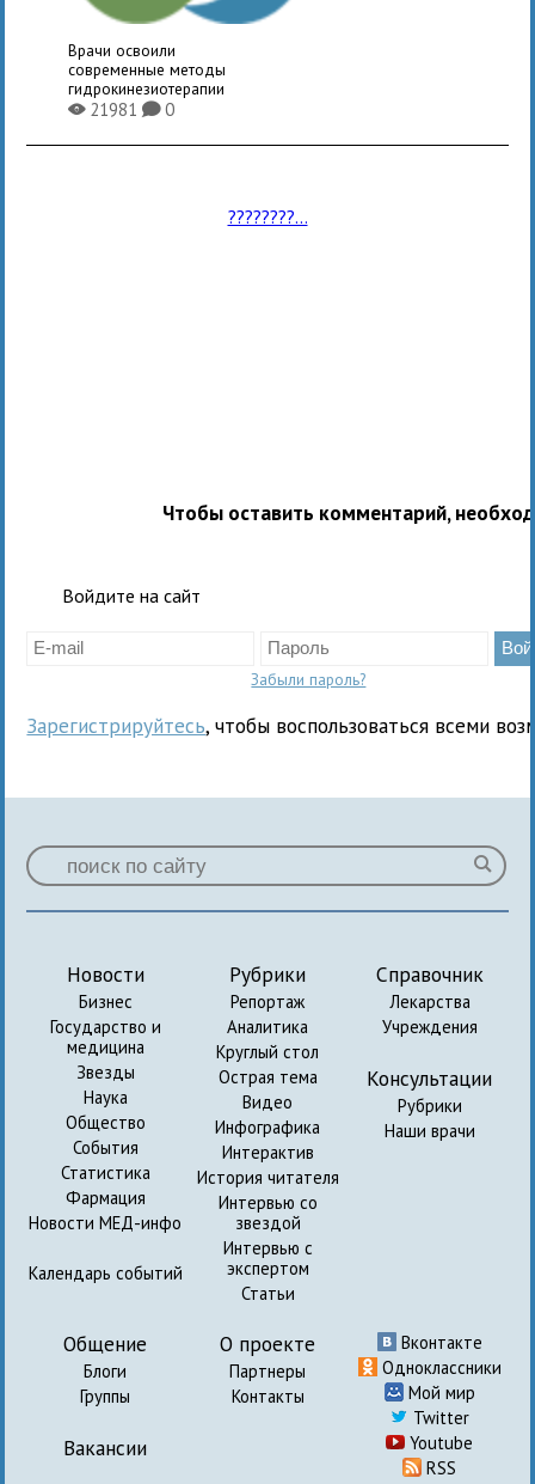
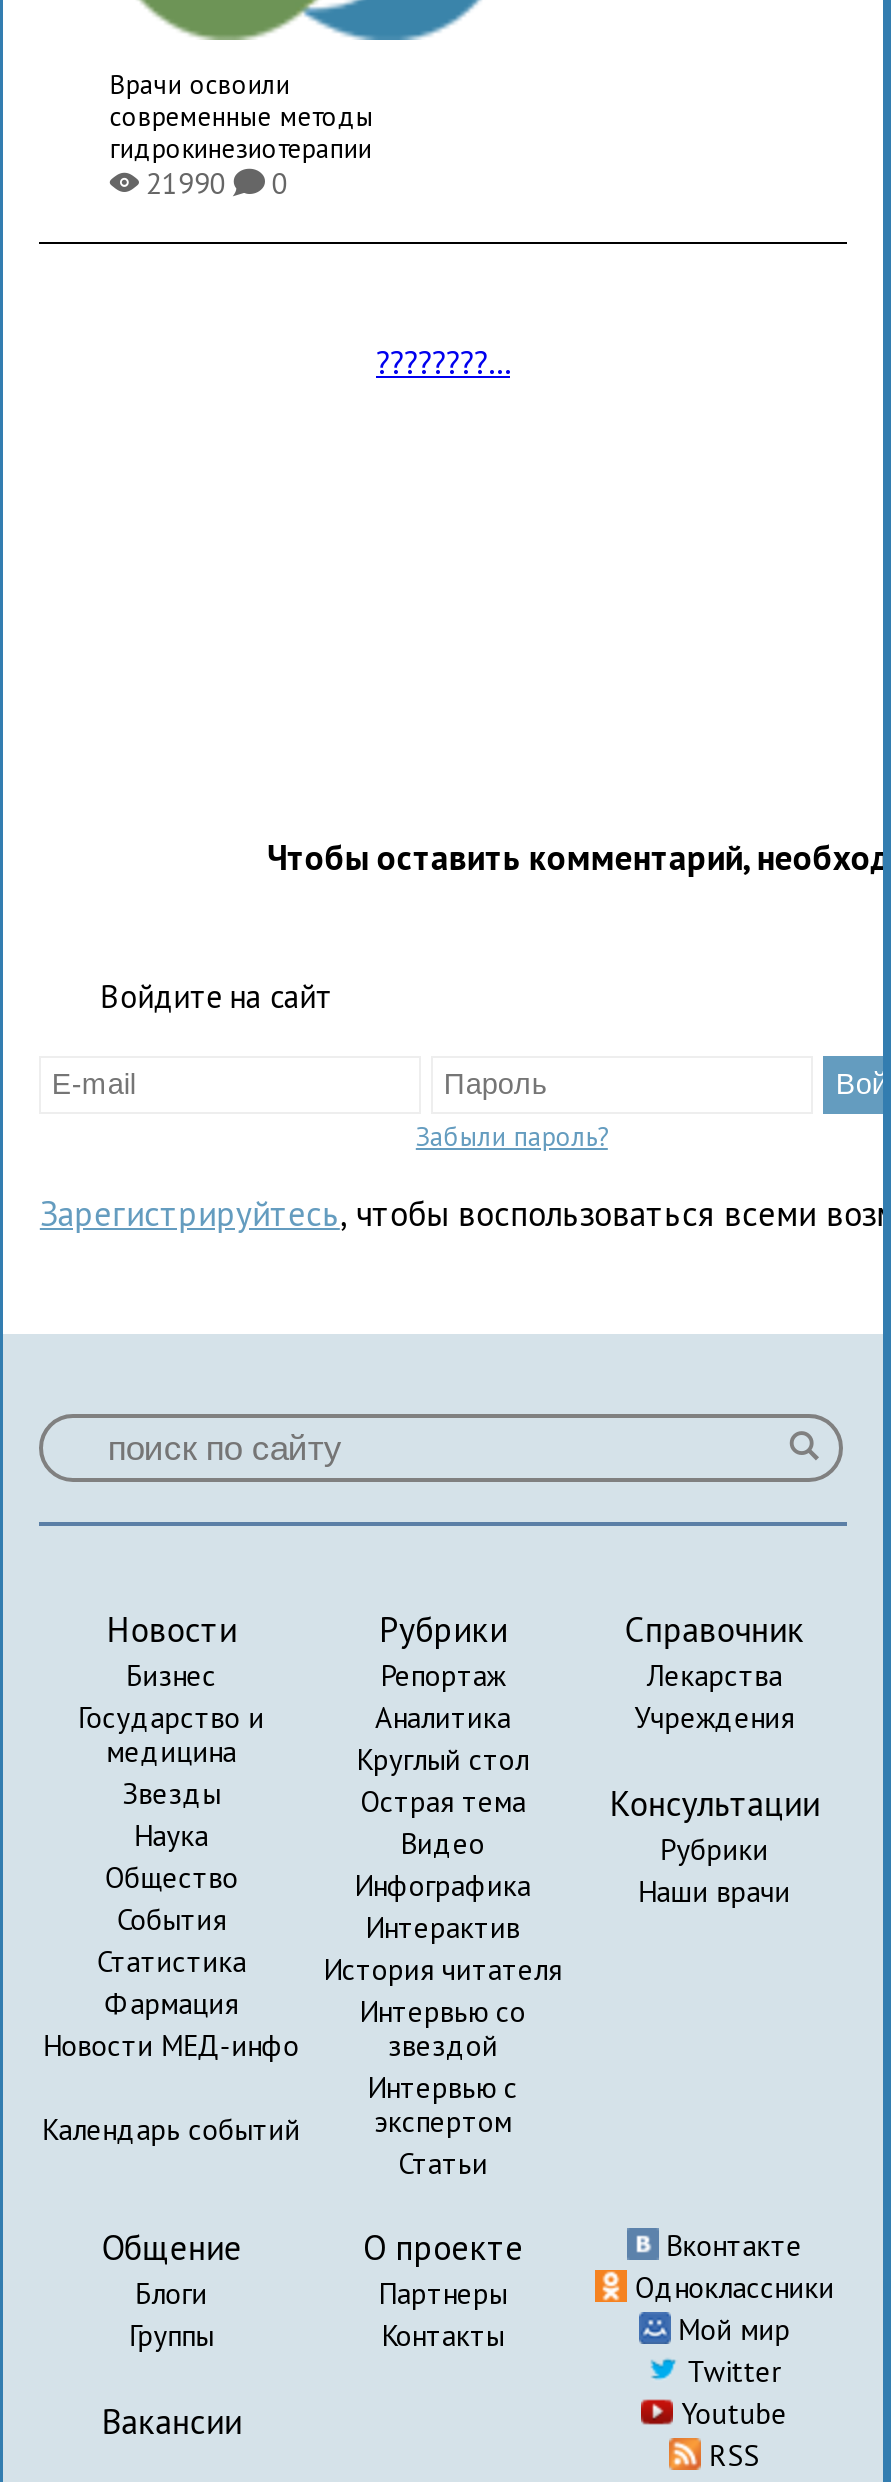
- X 21981 K 0
+ X 21990 K 0
